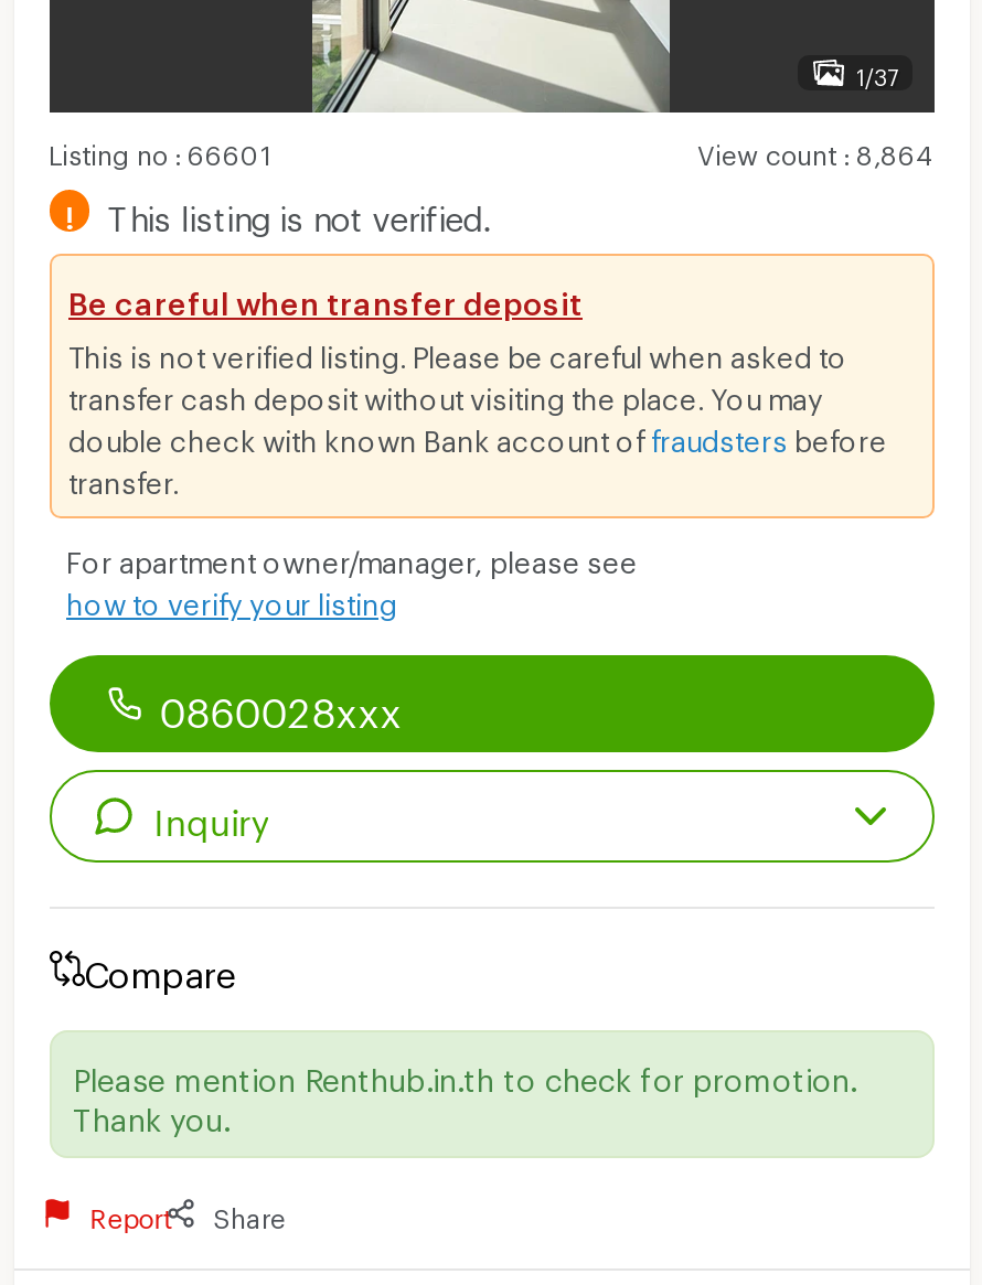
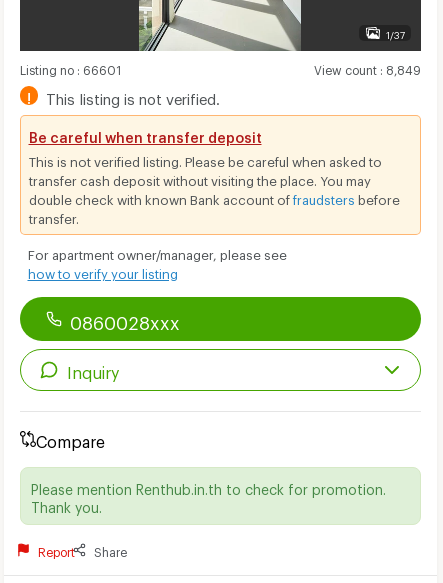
- View count: 8,864
+ View count: 8,849
